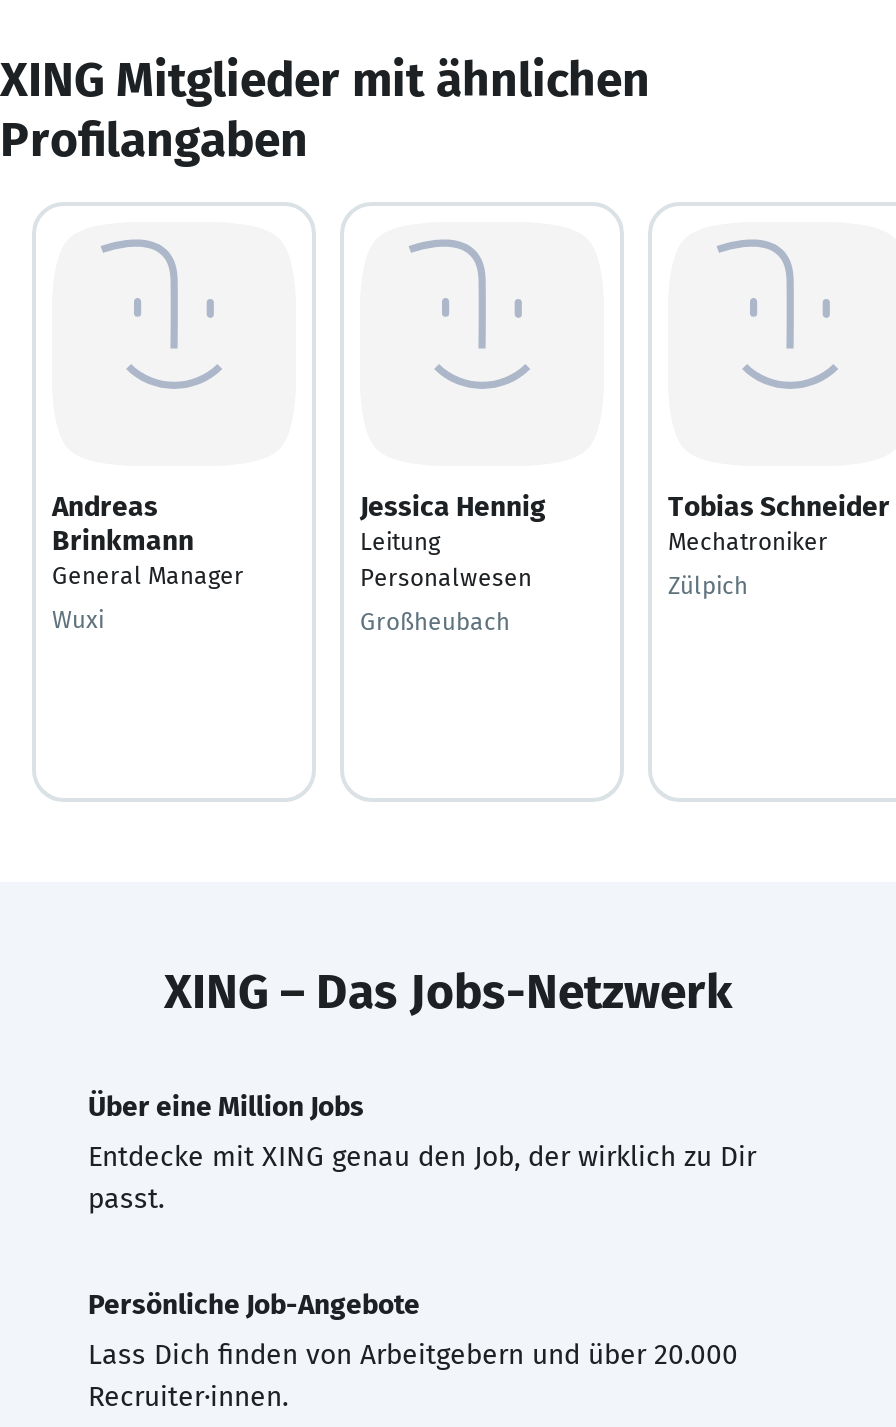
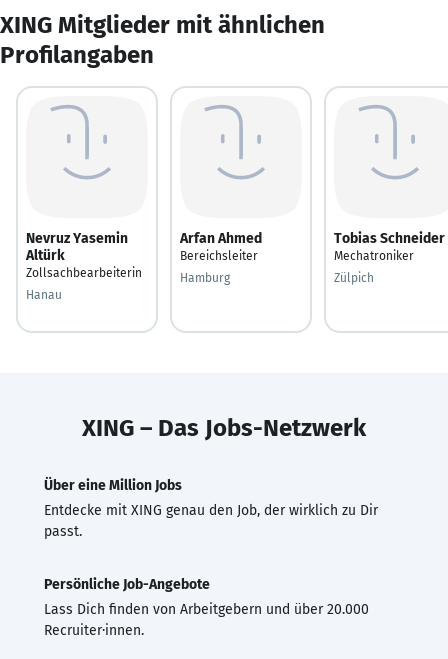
- Andreas
- Brinkmann
- General Manager
+ Nevruz Yasemin
+ Altürk
+ Zollsachbearbeiterin

- Jessica Hennig
- Leitung
- Personalwesen
+ Arfan Ahmed
+ Bereichsleiter

- Wuxi
+ Hanau

- Großheubach
+ Hamburg
